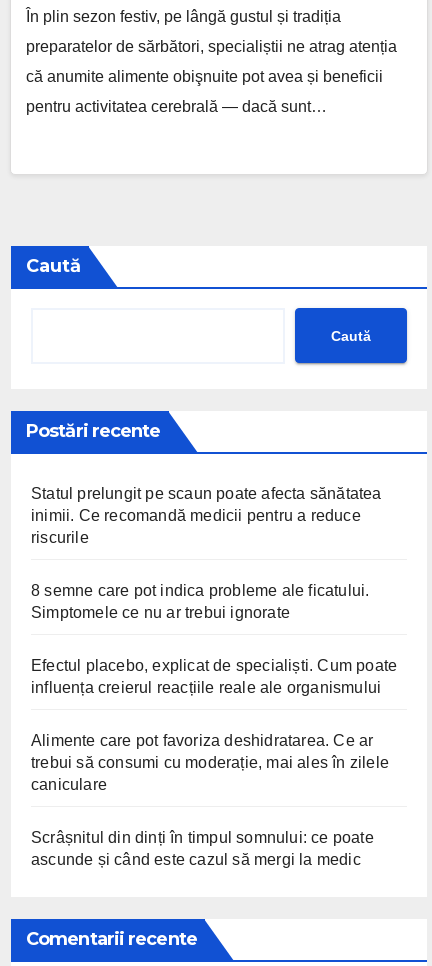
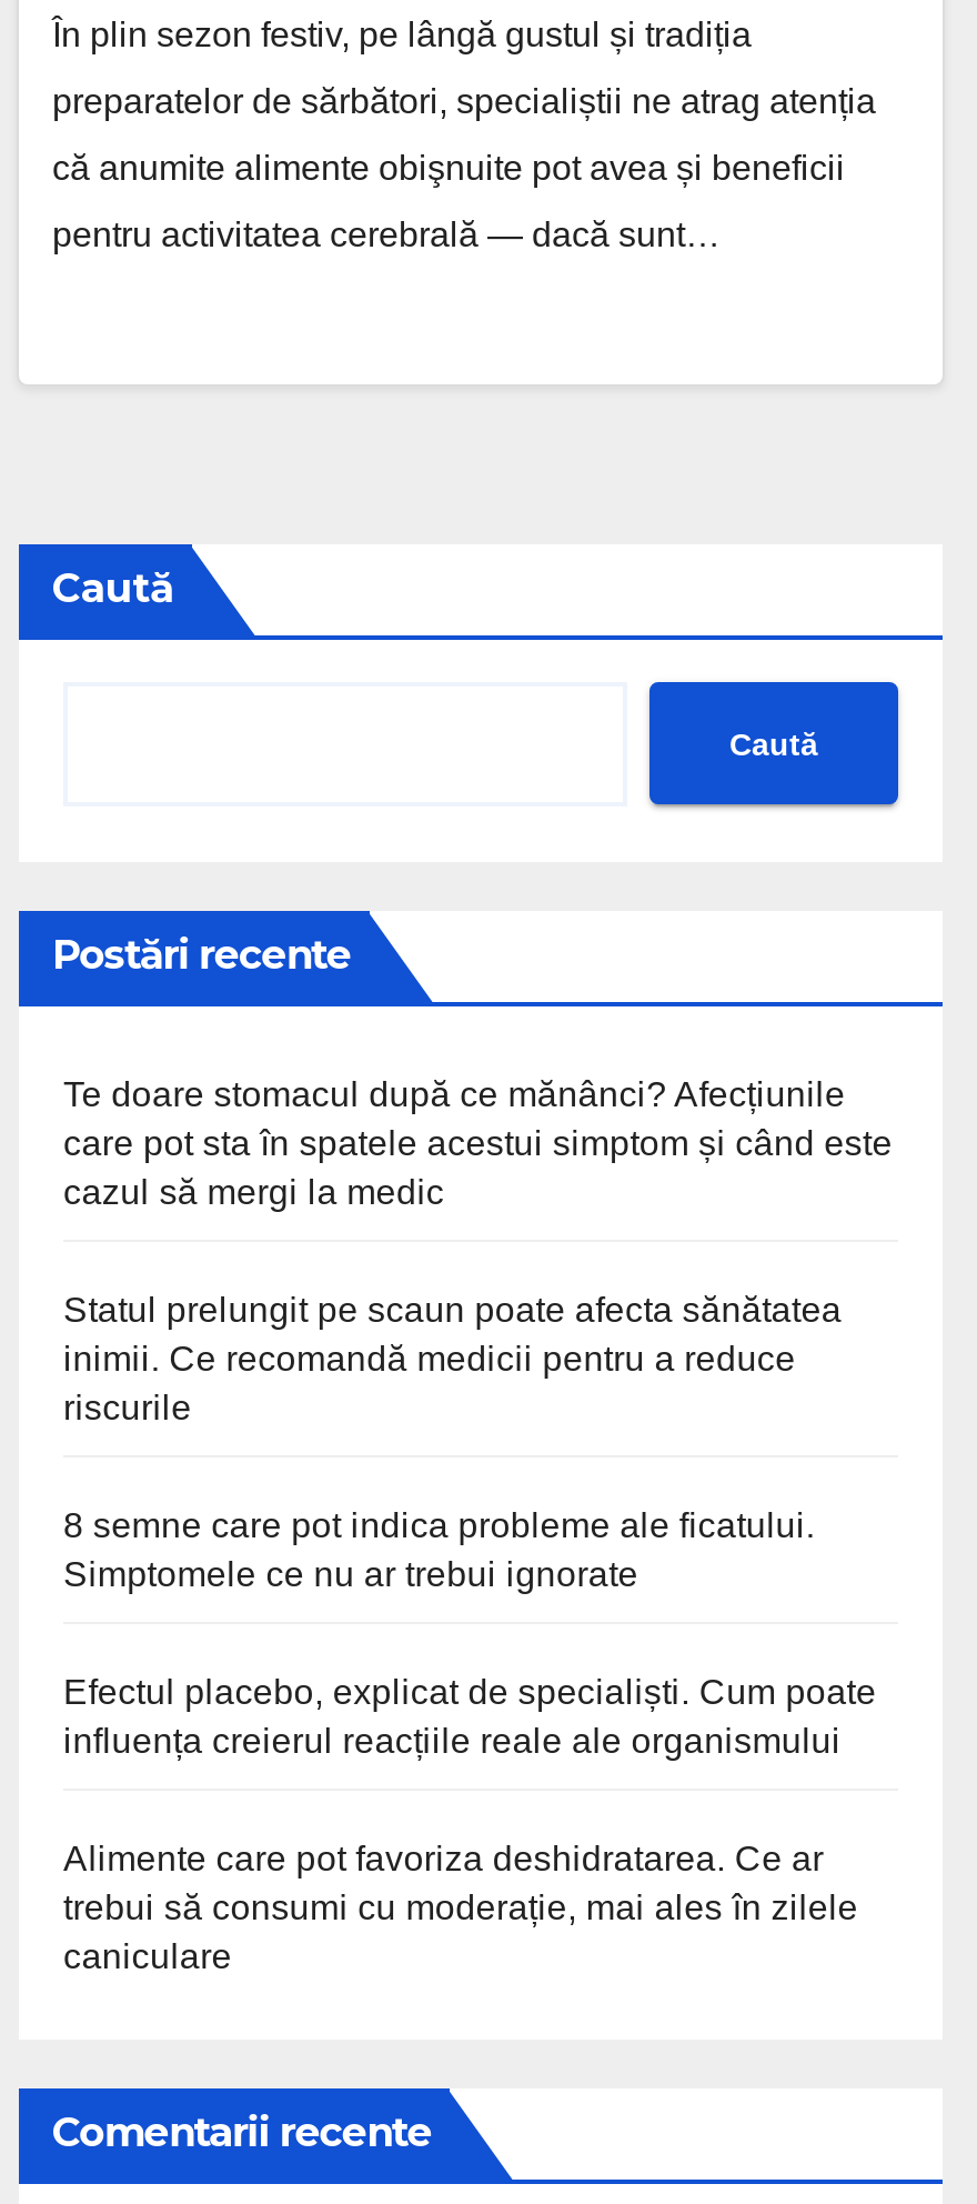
+ Te doare stomacul după ce mănânci? Afecțiunile
+ care pot sta în spatele acestui simptom și când este
+ cazul să mergi la medic

moved down: Statul prelungit pe scaun poate afecta sănătatea | inimii. Ce recomandă medicii pentru a reduce | riscurile | ... | trebui să consumi cu moderație, mai ales în zilele | caniculare

- Scrâșnitul din dinți în timpul somnului: ce poate
- ascunde și când este cazul să mergi la medic
